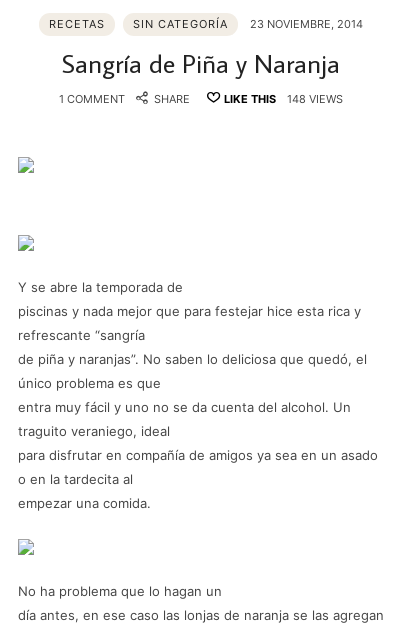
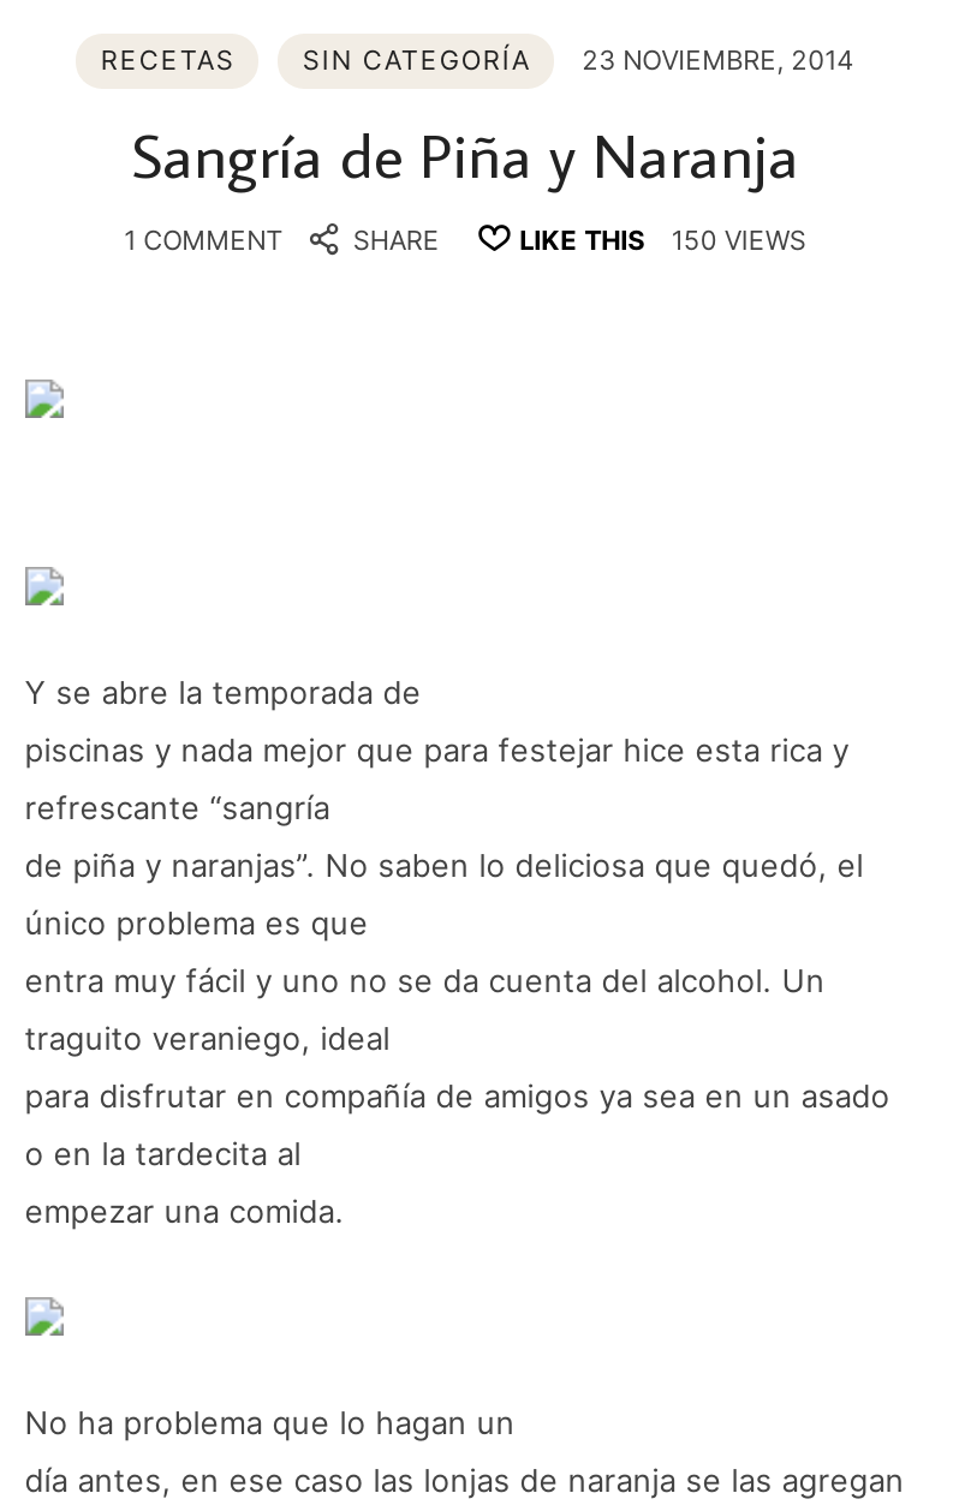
- LIKE THIS 148 VIEWS
+ LIKE THIS 150 VIEWS
